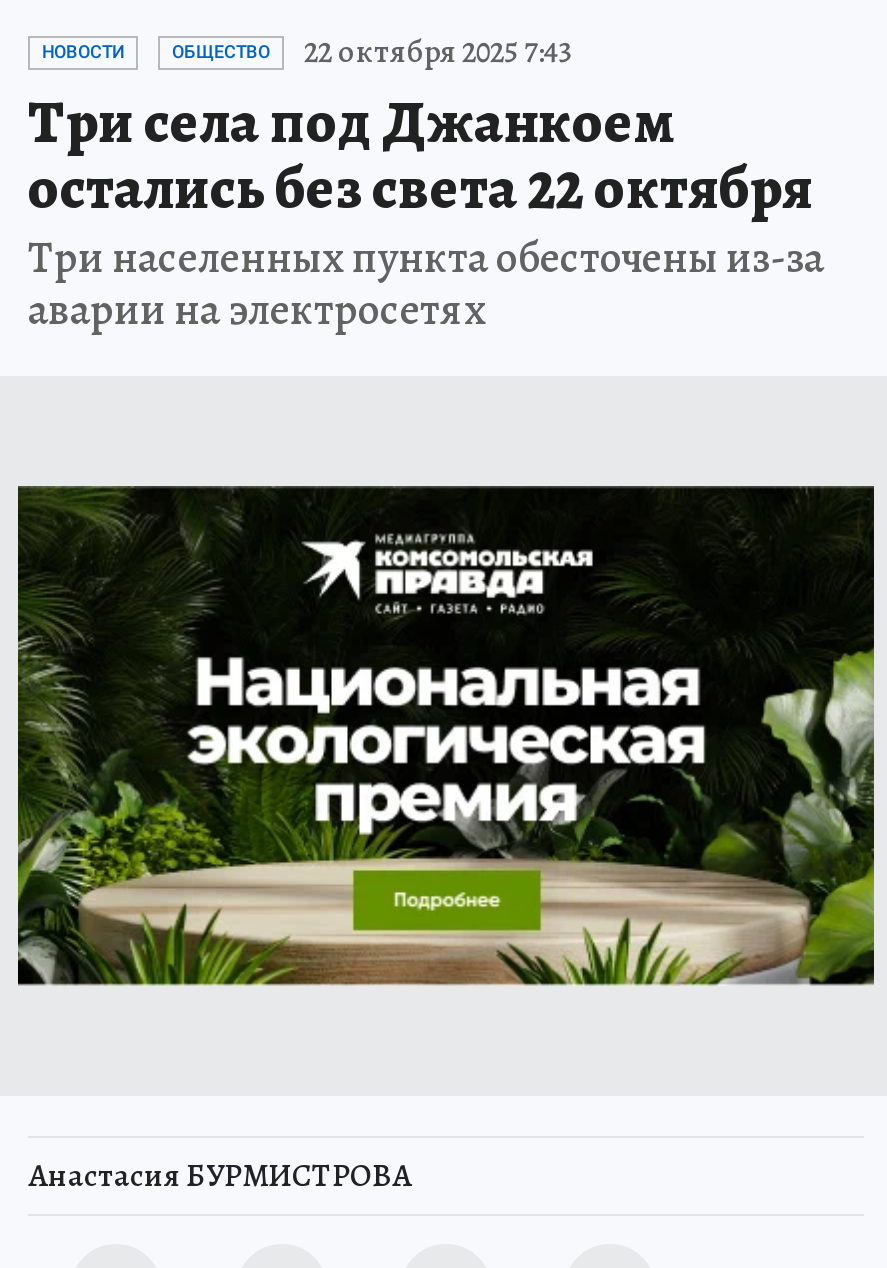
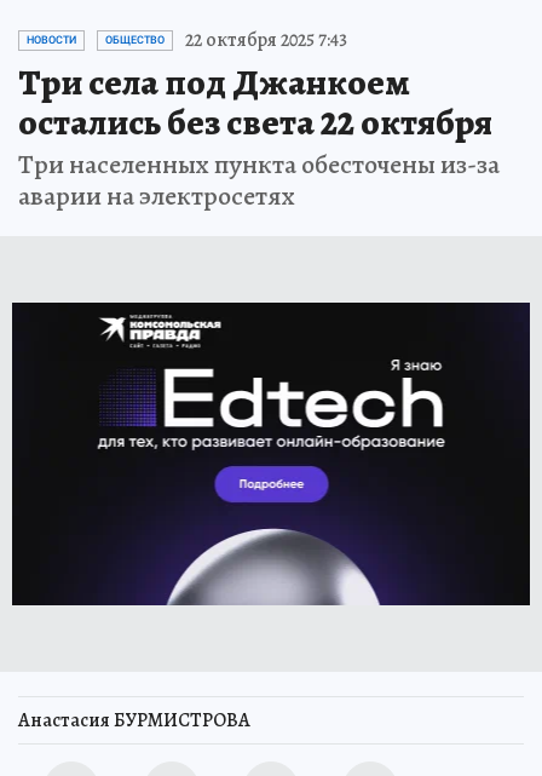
- [image]
+ [image]
